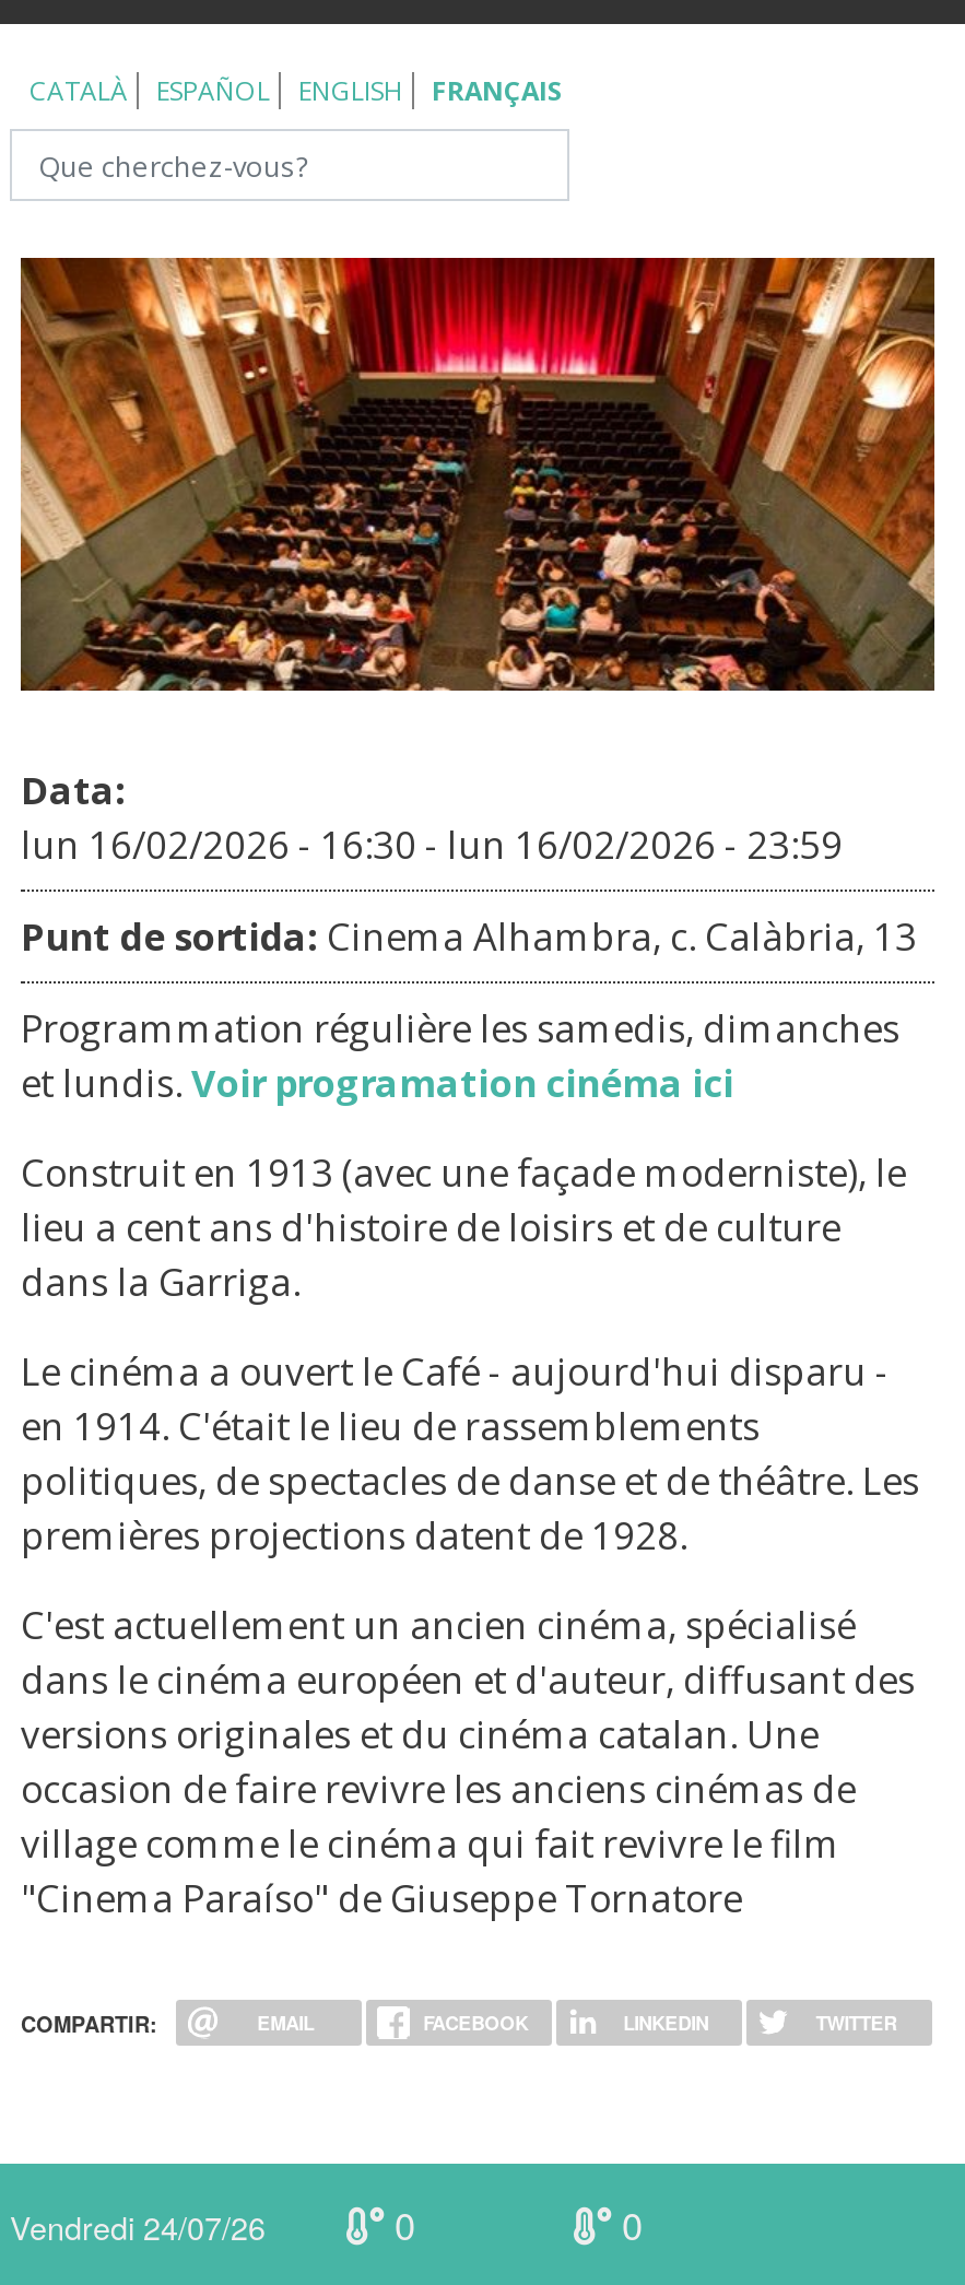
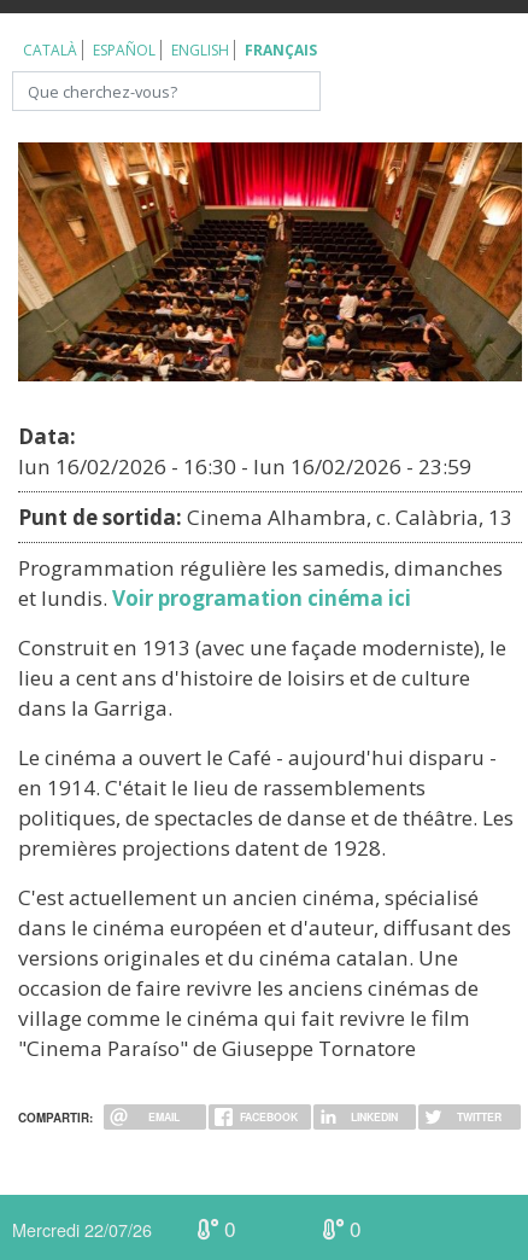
- Vendredi 24/07/26
+ Mercredi 22/07/26
